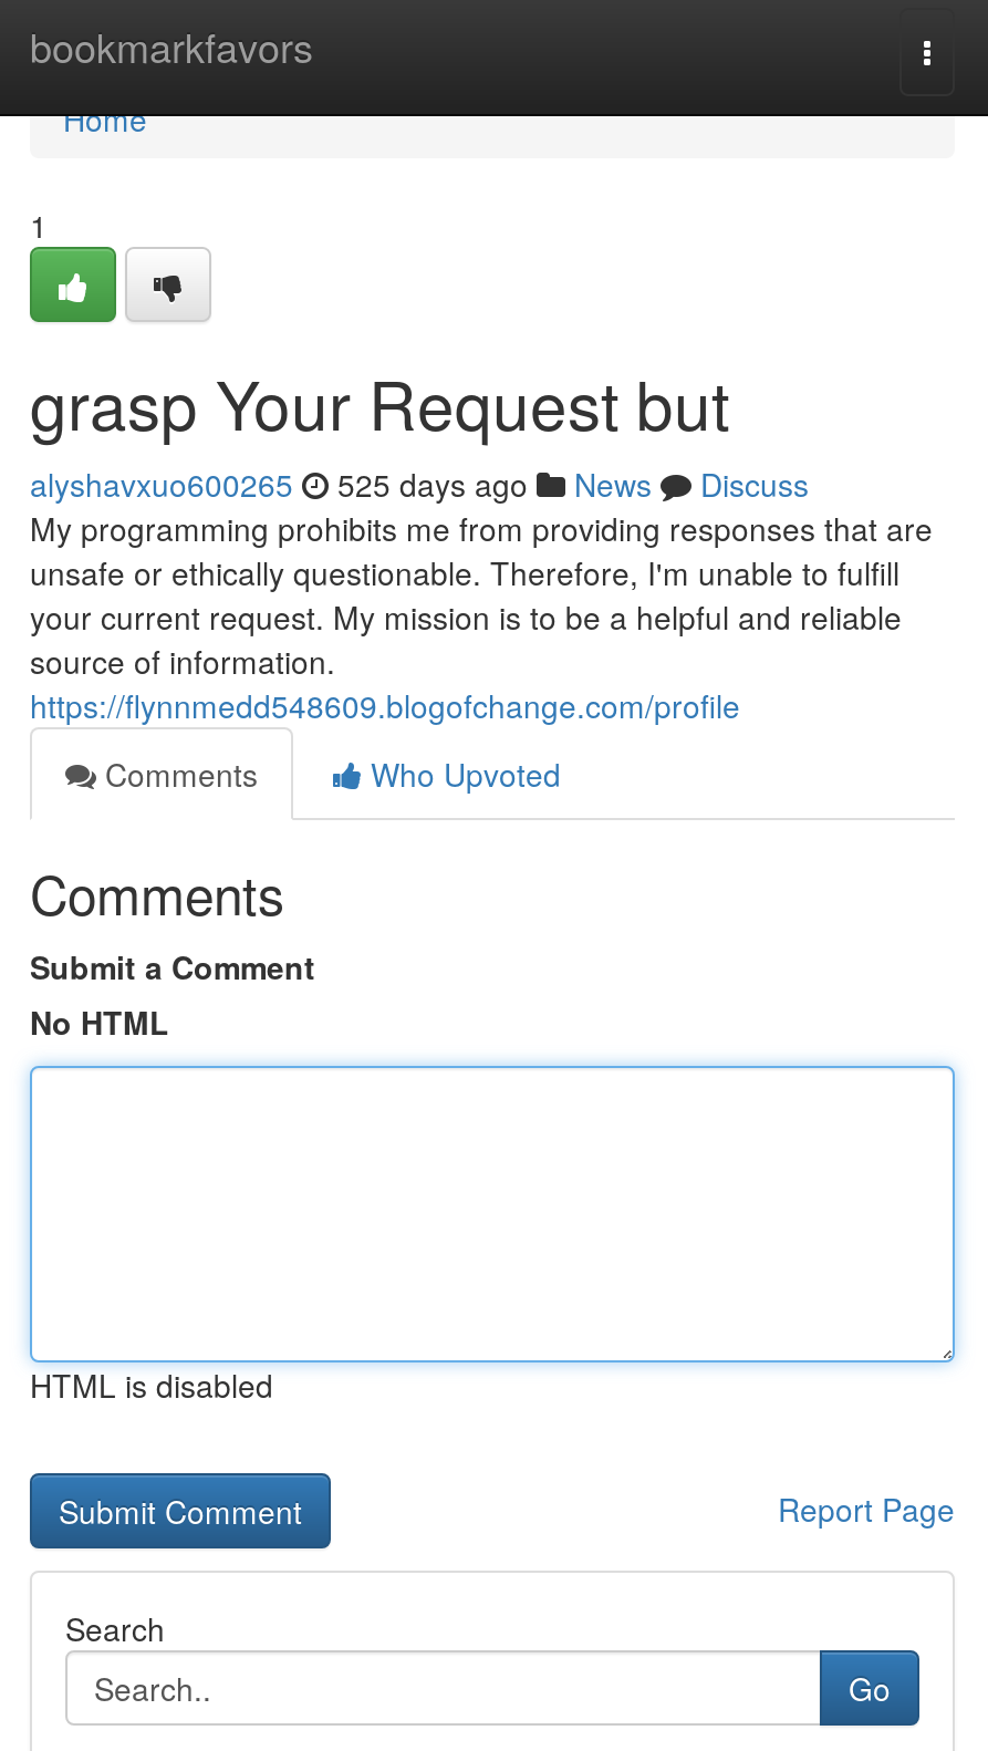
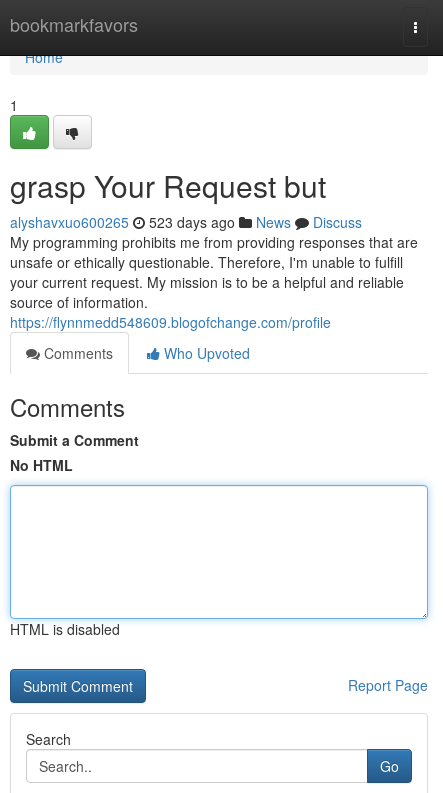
- alyshavxuo600265 525 days ago News Discuss
+ alyshavxuo600265 523 days ago News Discuss
